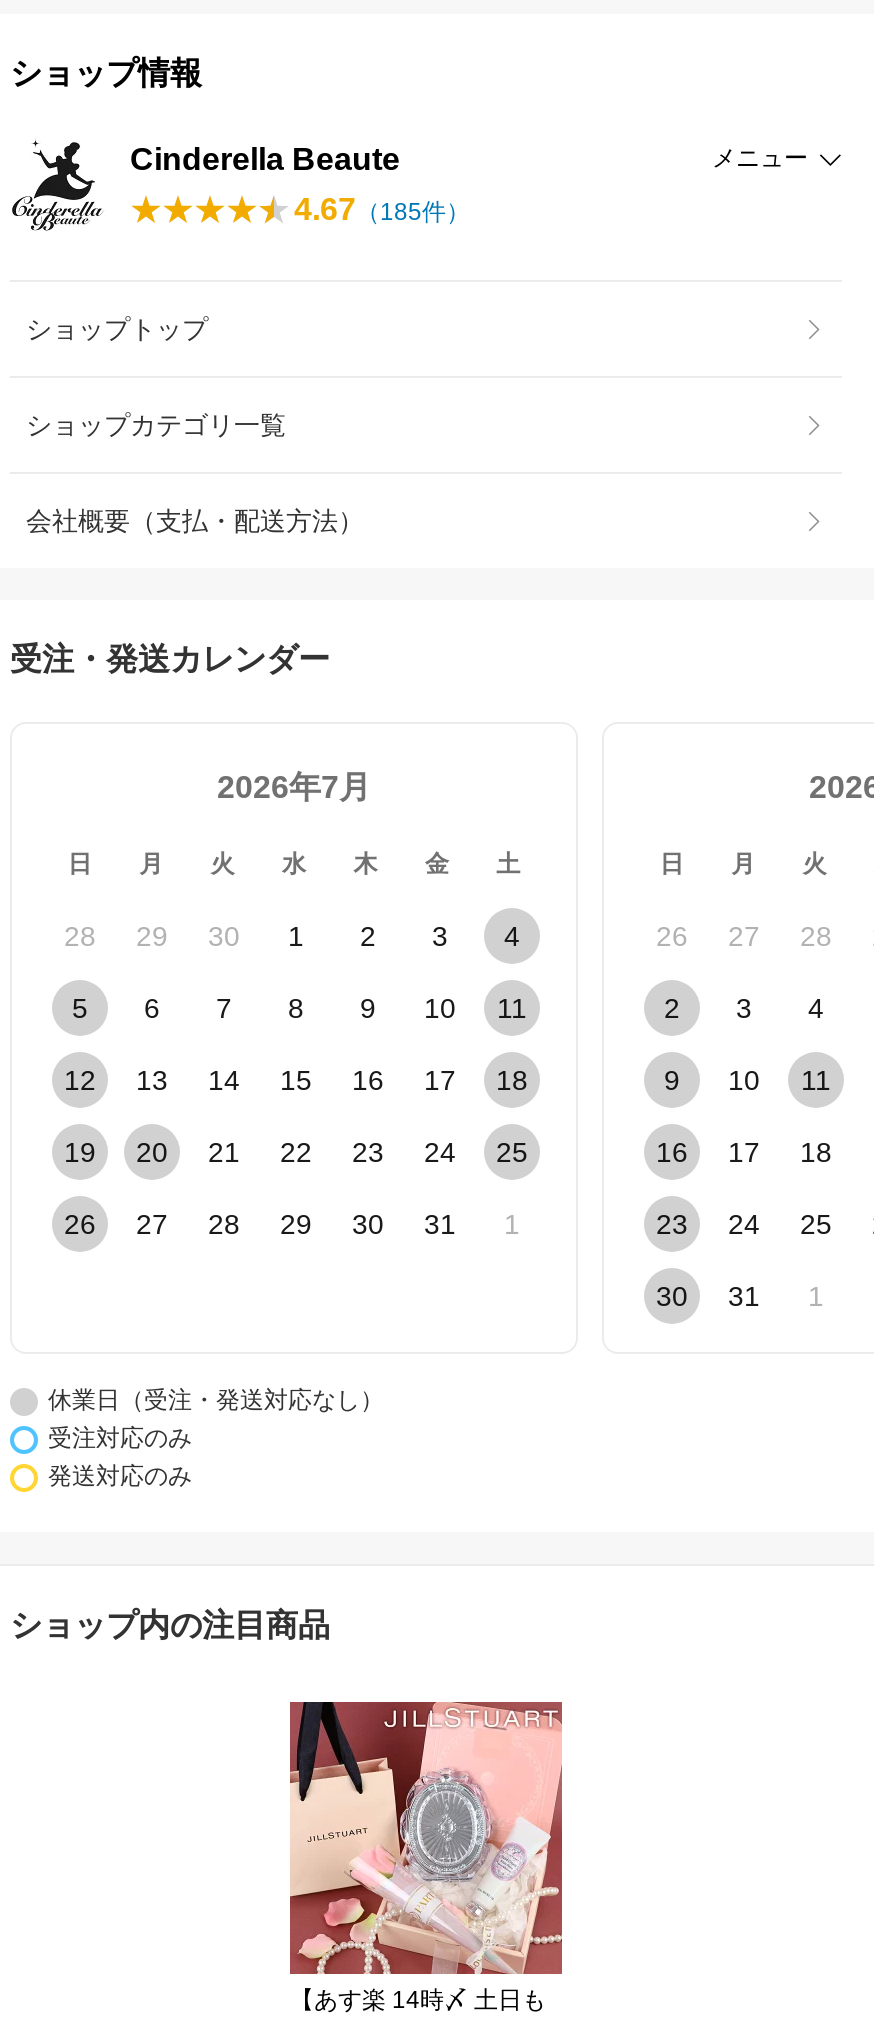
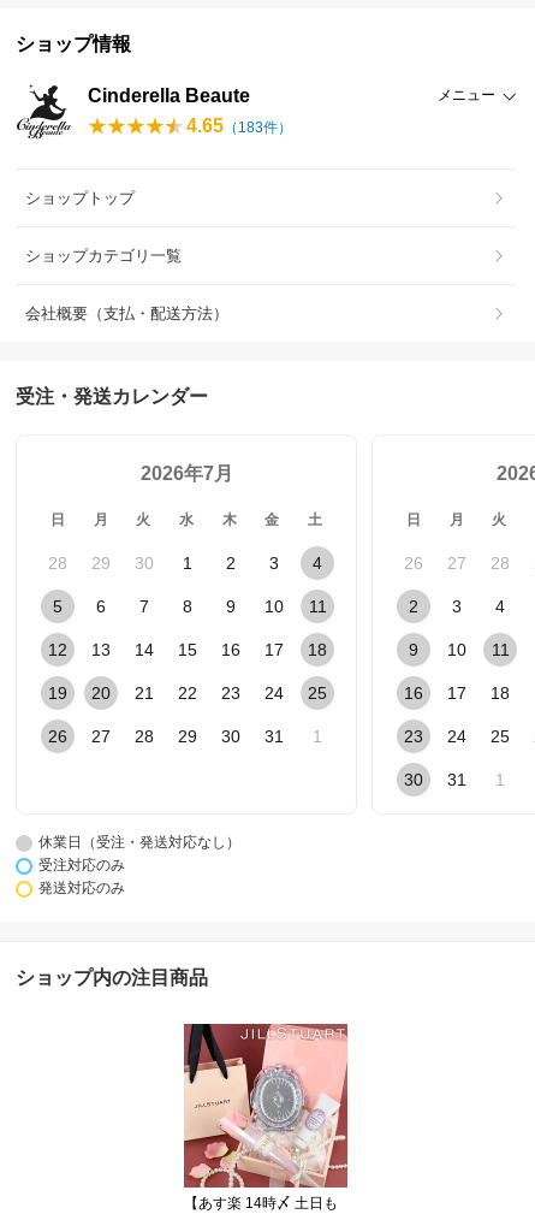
- 4.67（185件）
+ 4.65（183件）
